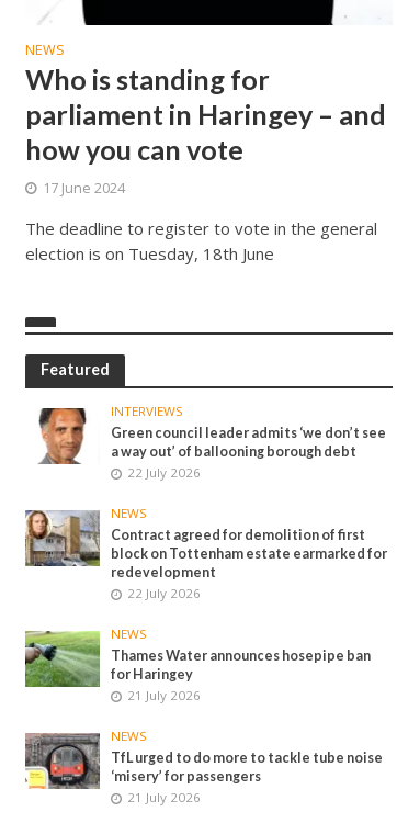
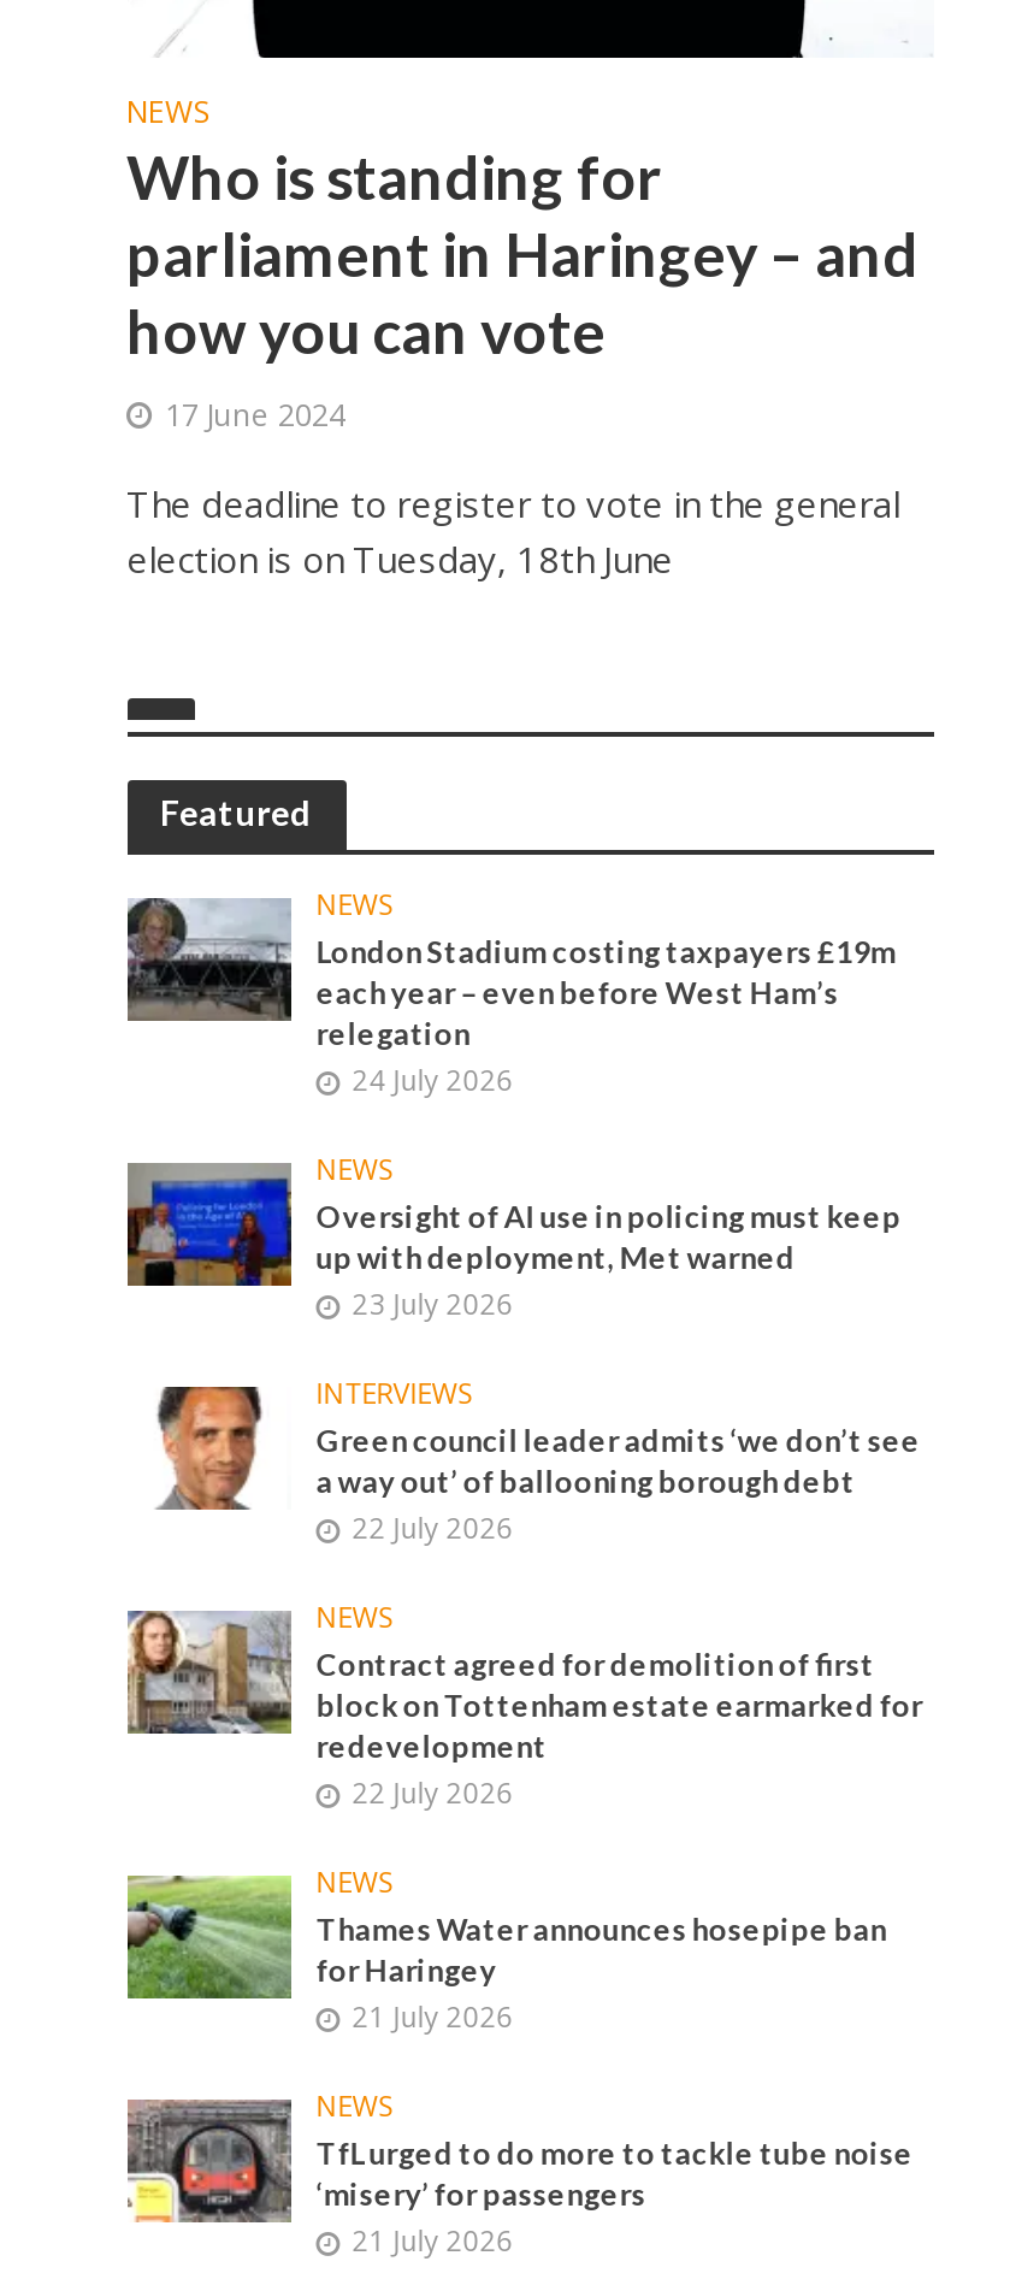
+ [image]
+ NEWS
+ London Stadium costing taxpayers £19m
+ each year – even before West Ham’s
+ relegation
+ 24 July 2026
+ NEWS
+ Oversight of AI use in policing must keep
+ up with deployment, Met warned
+ 23 July 2026

+ [image]
